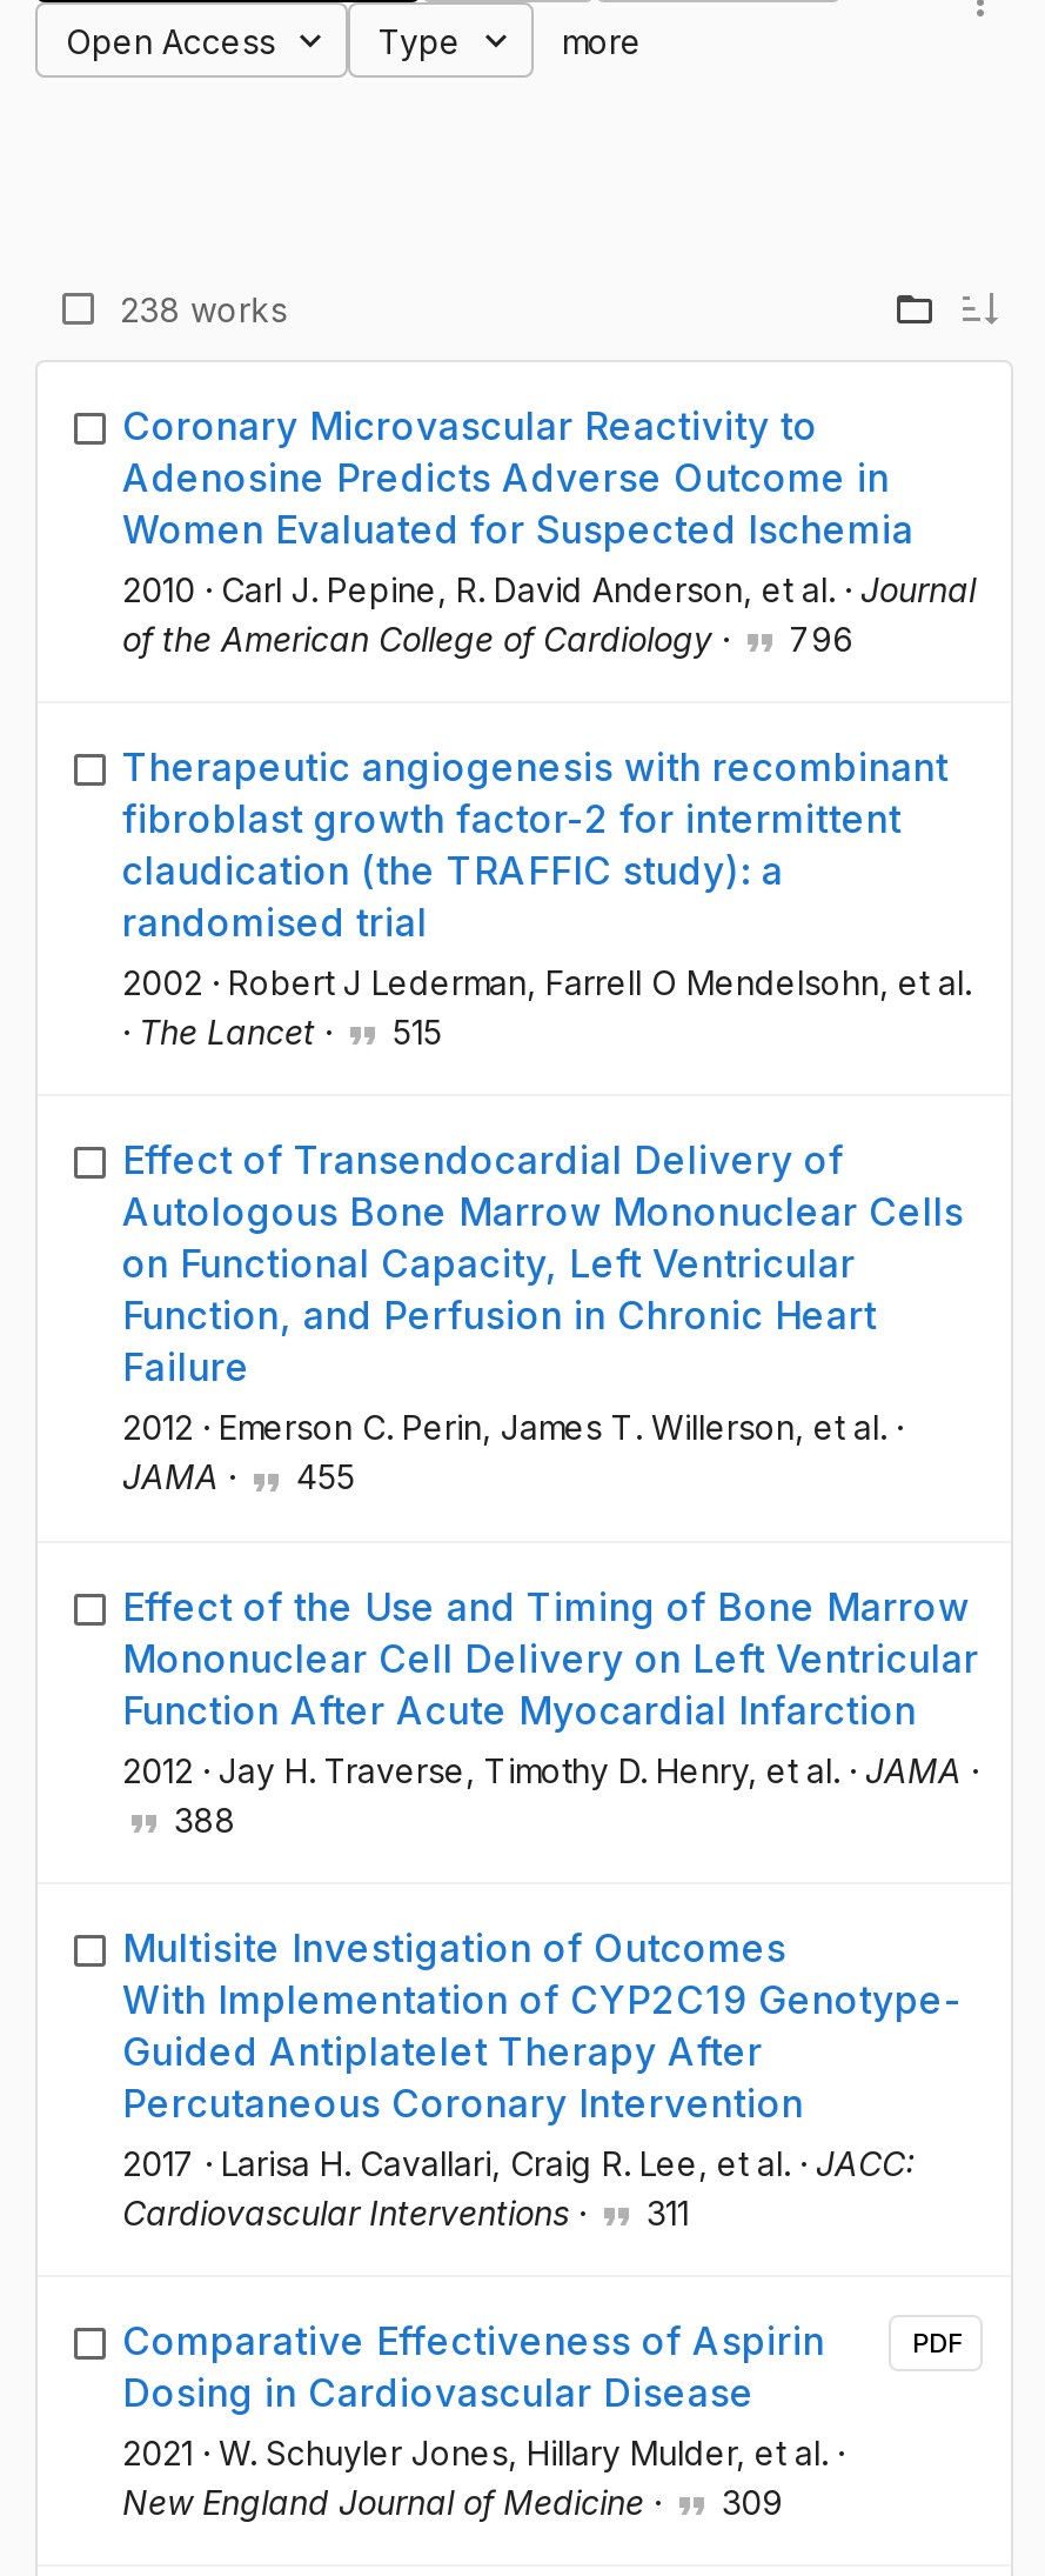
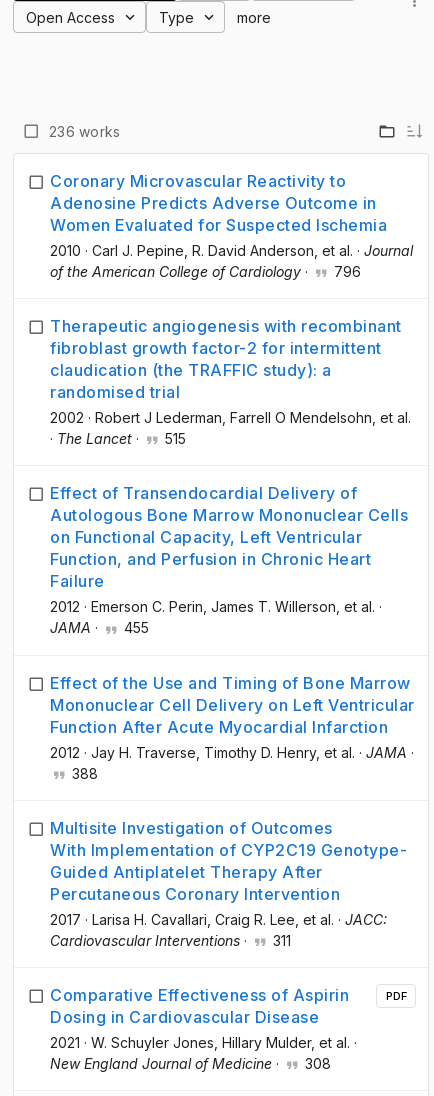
- 238 works
+ 236 works

- New England Journal of Medicine · 309
+ New England Journal of Medicine · 308
